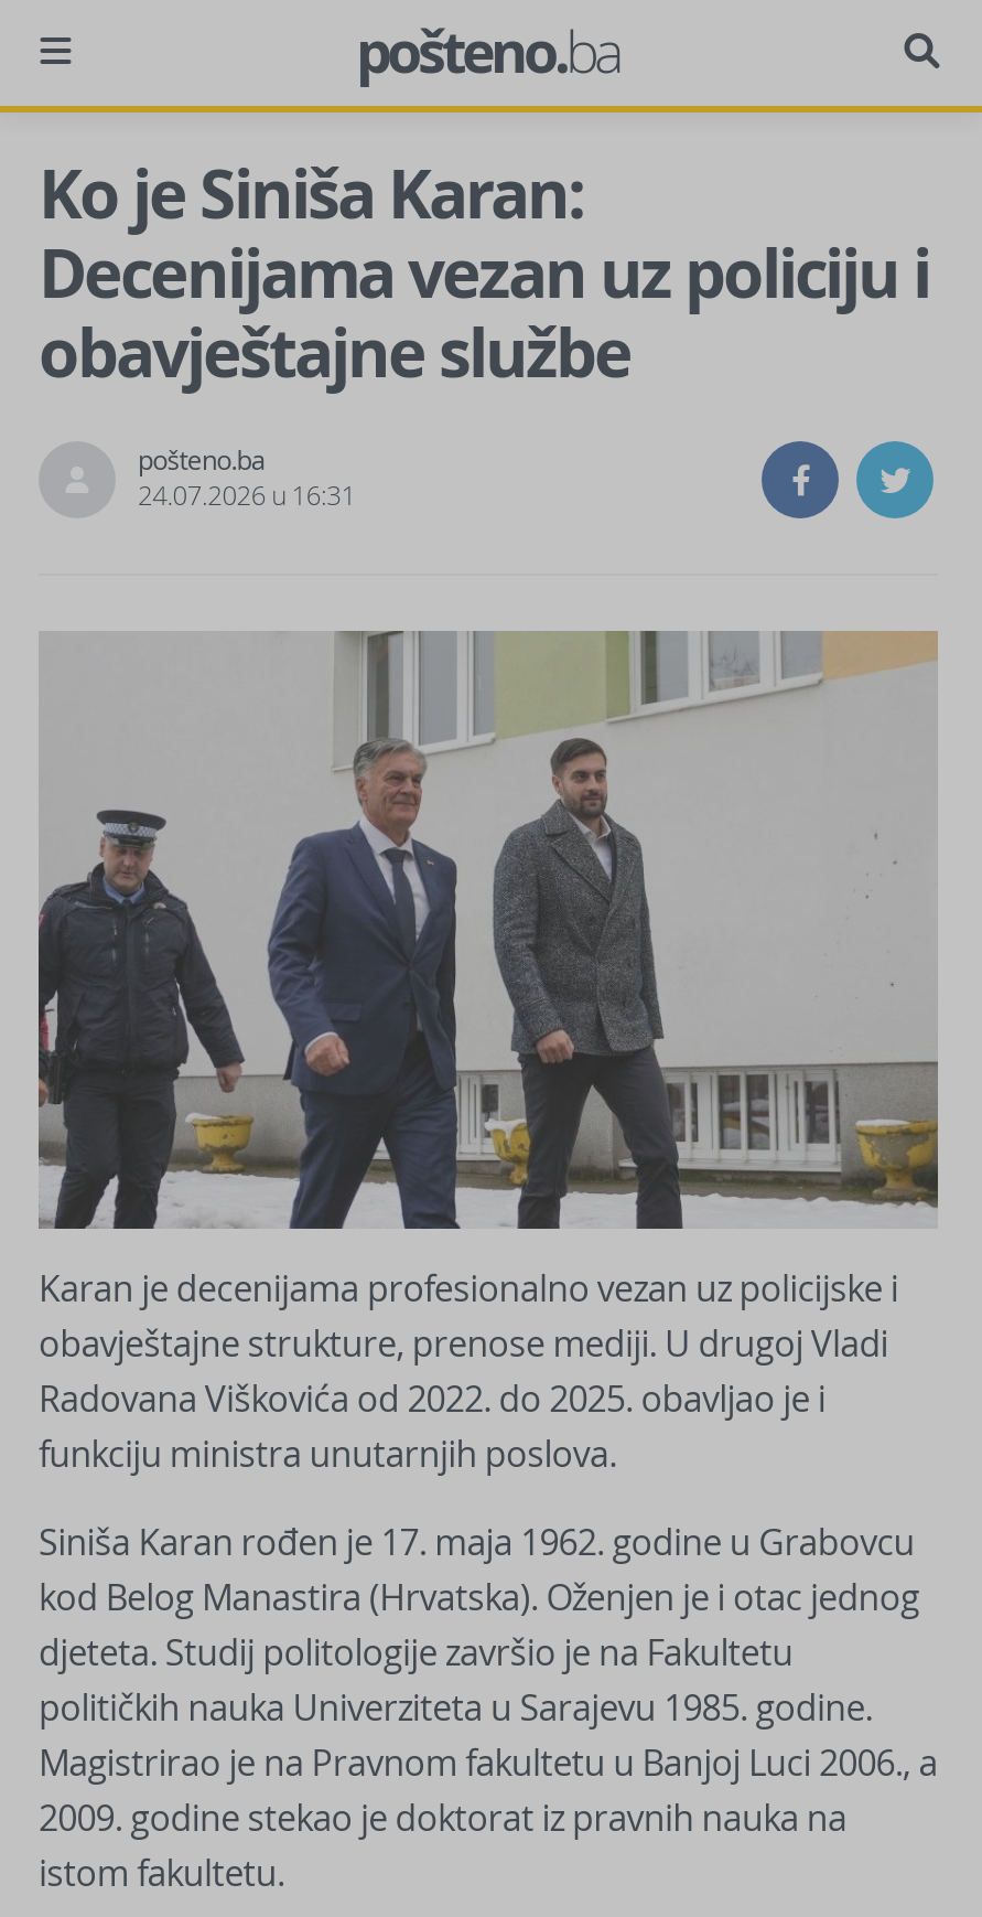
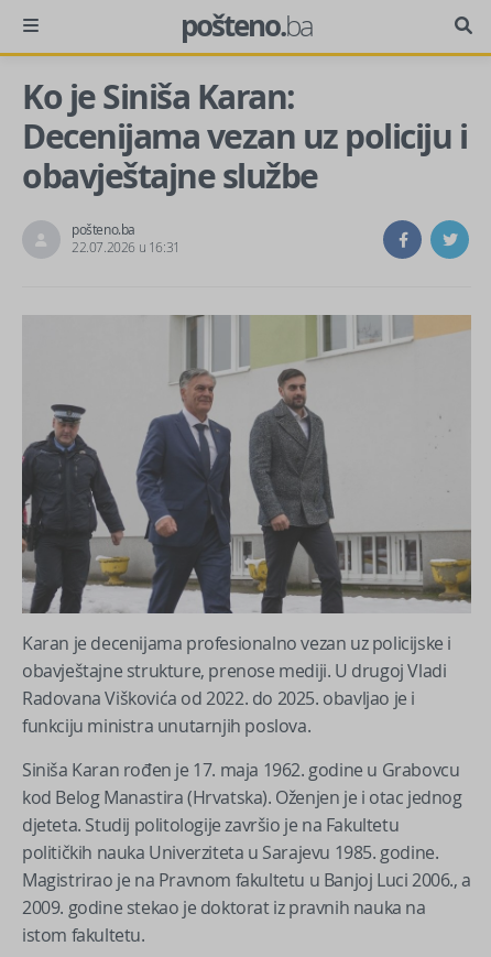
- 24.07.2026 u 16:31
+ 22.07.2026 u 16:31
